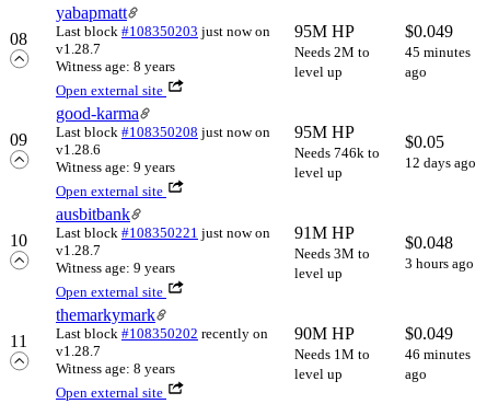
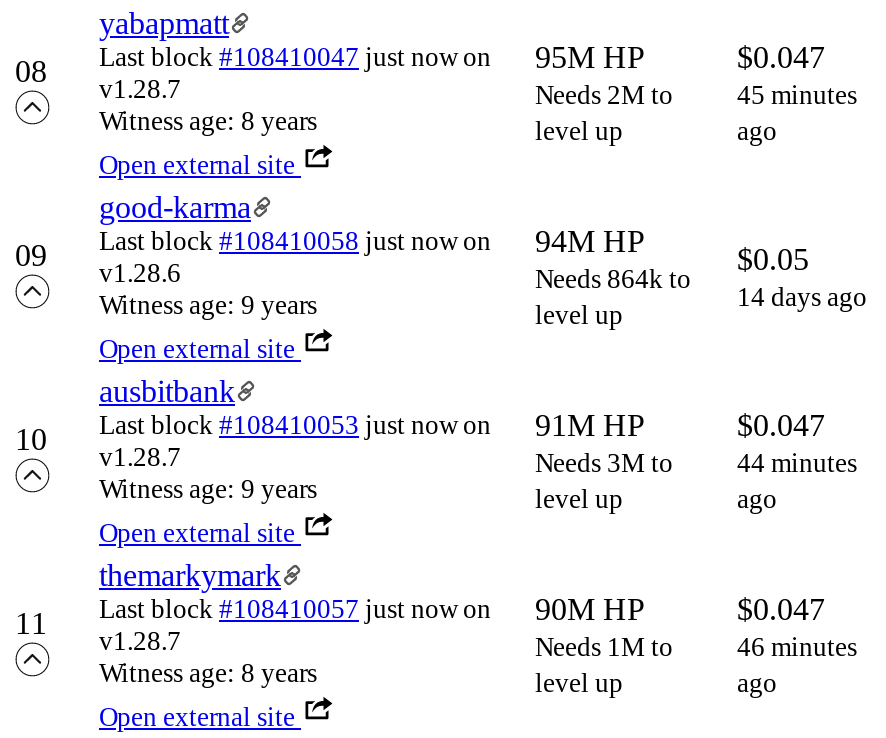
- Last block #108350203 just now on
+ Last block #108410047 just now on

- $0.049
+ $0.047

- Last block #108350208 just now on
+ Last block #108410058 just now on

- 95M HP
+ 94M HP

- Needs 746k to
+ Needs 864k to

- 12 days ago
+ 14 days ago

- Last block #108350221 just now on
+ Last block #108410053 just now on

- $0.048
- 3 hours ago
+ $0.047
+ 44 minutes
+ ago

- Last block #108350202 recently on
+ Last block #108410057 just now on

- $0.049
+ $0.047
